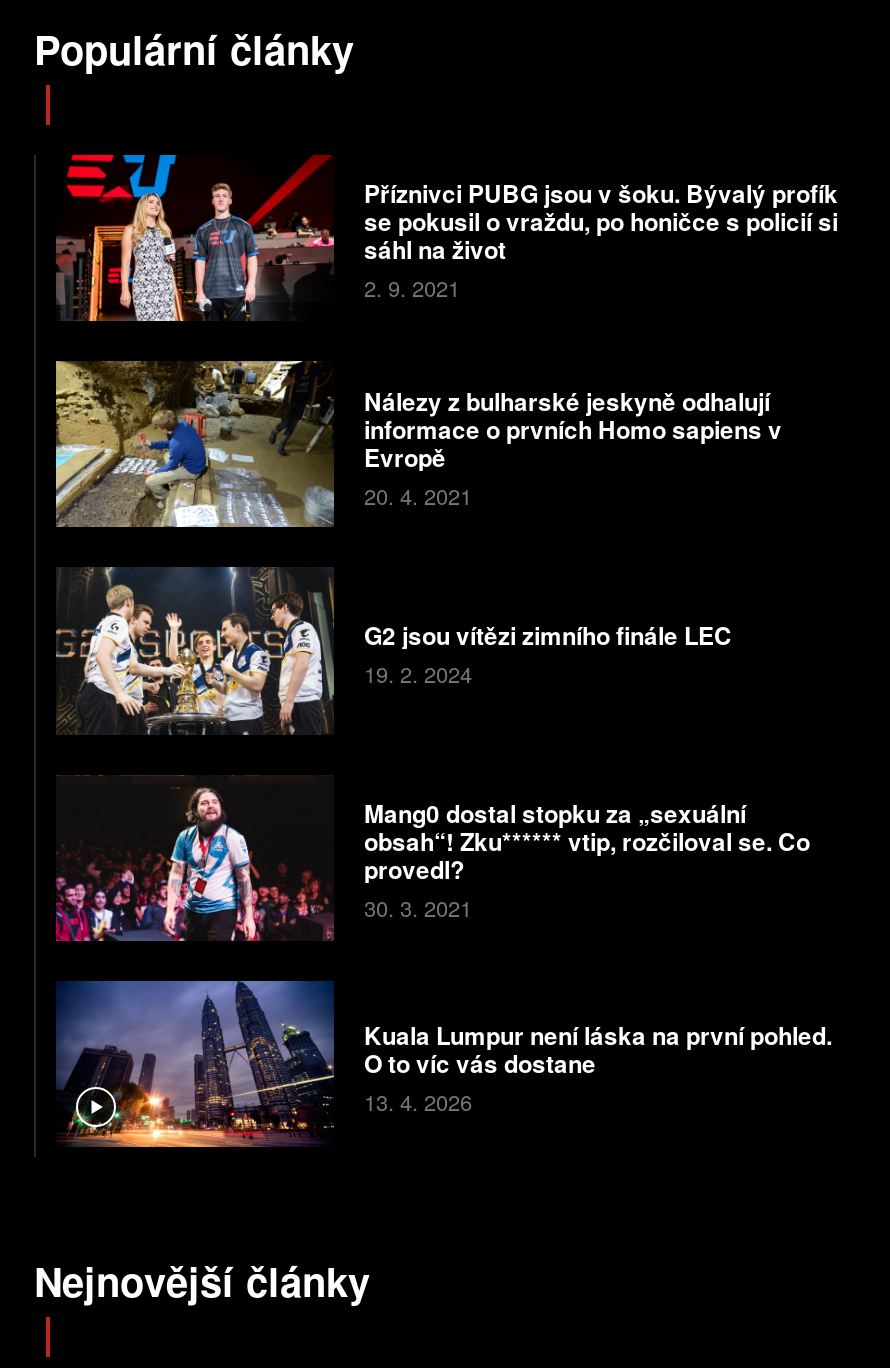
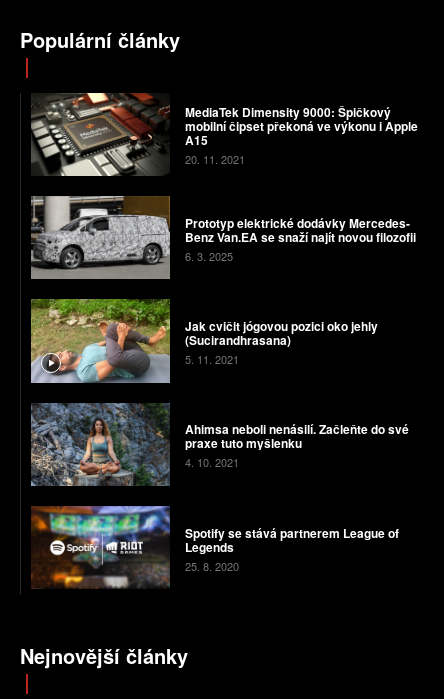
- [image]
- Příznivci PUBG jsou v šoku. Bývalý profík
- se pokusil o vraždu, po honičce s policií si
- sáhl na život
- 2. 9. 2021
+ [image]
+ MediaTek Dimensity 9000: Špičkový
+ mobilní čipset překoná ve výkonu i Apple
+ A15
+ 20. 11. 2021

- [image]
- Nálezy z bulharské jeskyně odhalují
- informace o prvních Homo sapiens v
- Evropě
- 20. 4. 2021
+ [image]
+ Prototyp elektrické dodávky Mercedes-
+ Benz Van.EA se snaží najít novou filozofii
+ 6. 3. 2025

- [image]
- G2 jsou vítězi zimního finále LEC
- 19. 2. 2024
+ [image]
+ Jak cvičit jógovou pozici oko jehly
+ (Sucirandhrasana)
+ 5. 11. 2021

- [image]
- Mang0 dostal stopku za „sexuální
- obsah“! Zku****** vtip, rozčiloval se. Co
- provedl?
- 30. 3. 2021
+ [image]
+ Ahimsa neboli nenásilí. Začleňte do své
+ praxe tuto myšlenku
+ 4. 10. 2021

- [image]
- Kuala Lumpur není láska na první pohled.
- O to víc vás dostane
- 13. 4. 2026
+ [image]
+ Spotify se stává partnerem League of
+ Legends
+ 25. 8. 2020
